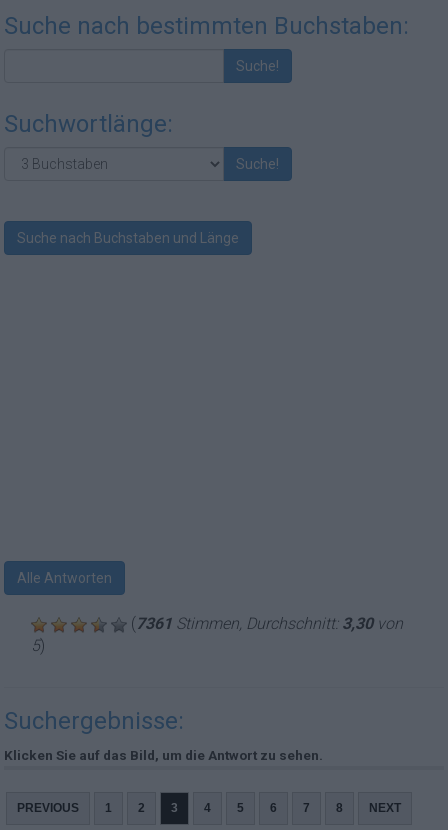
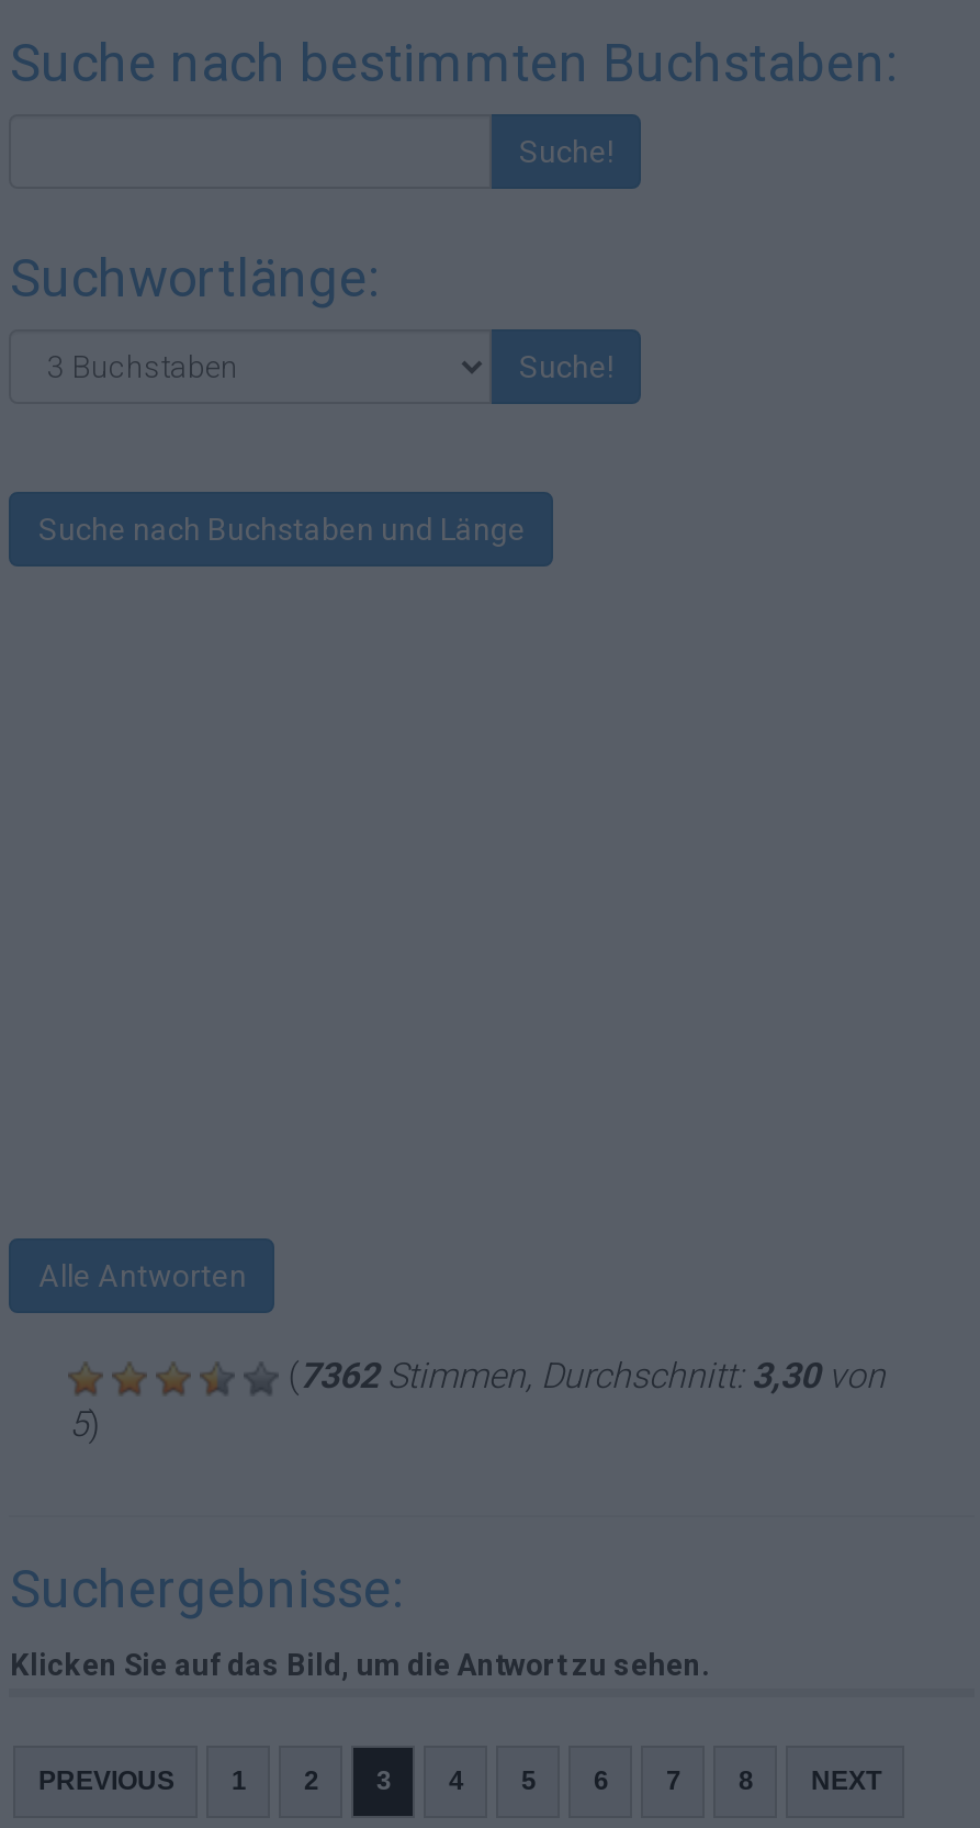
- (7361 Stimmen, Durchschnitt: 3,30 von
+ (7362 Stimmen, Durchschnitt: 3,30 von
